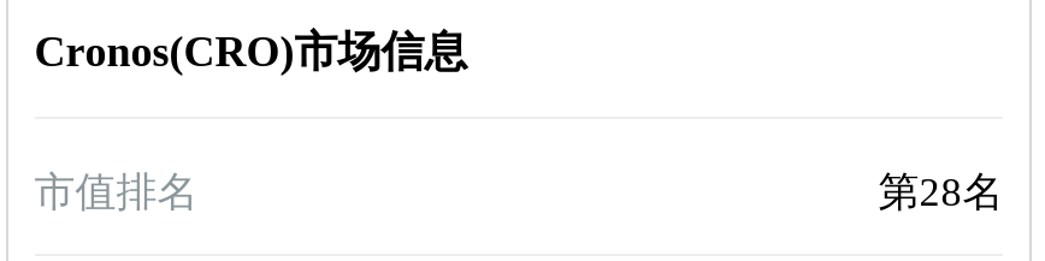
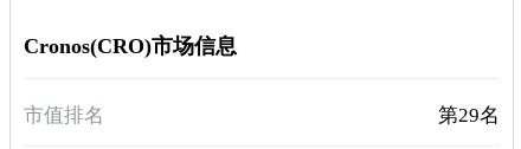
- 第28名
+ 第29名
